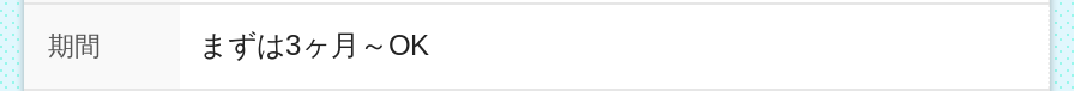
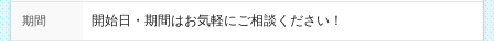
- まずは3ヶ月～OK
+ 開始日・期間はお気軽にご相談ください！
